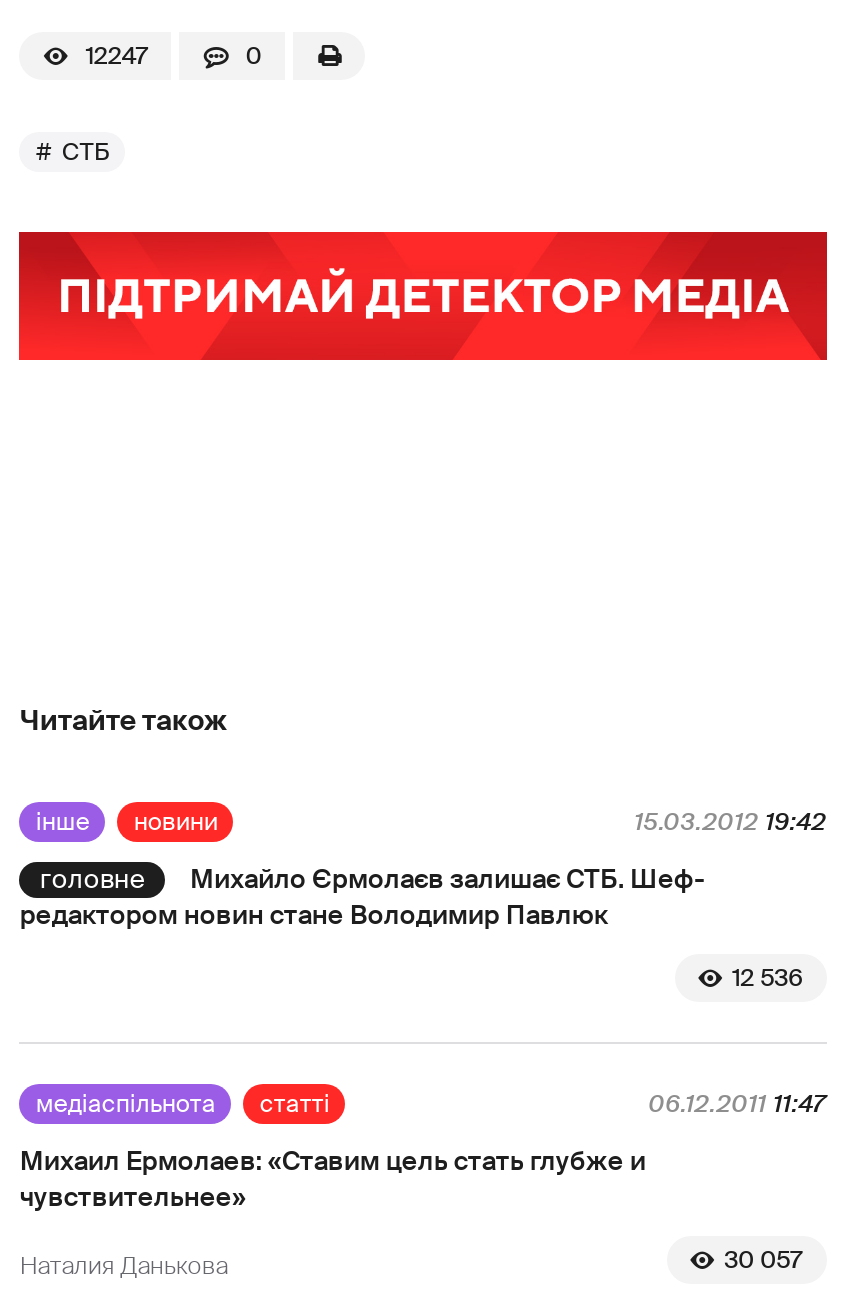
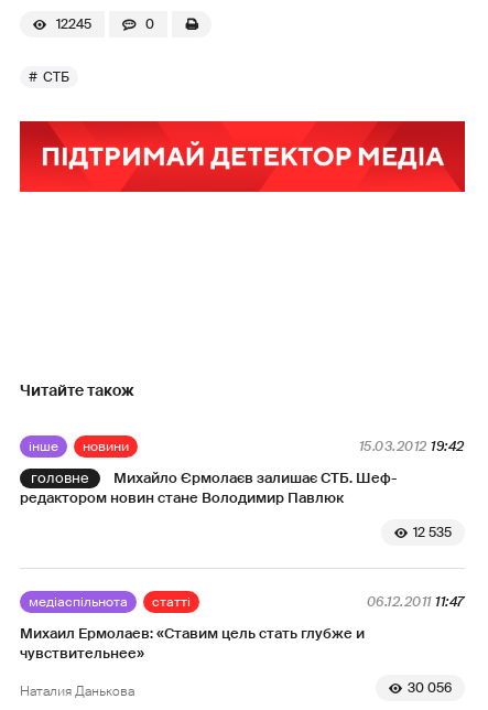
- 12247
+ 12245

- 12 536
+ 12 535

- 30 057
+ 30 056
